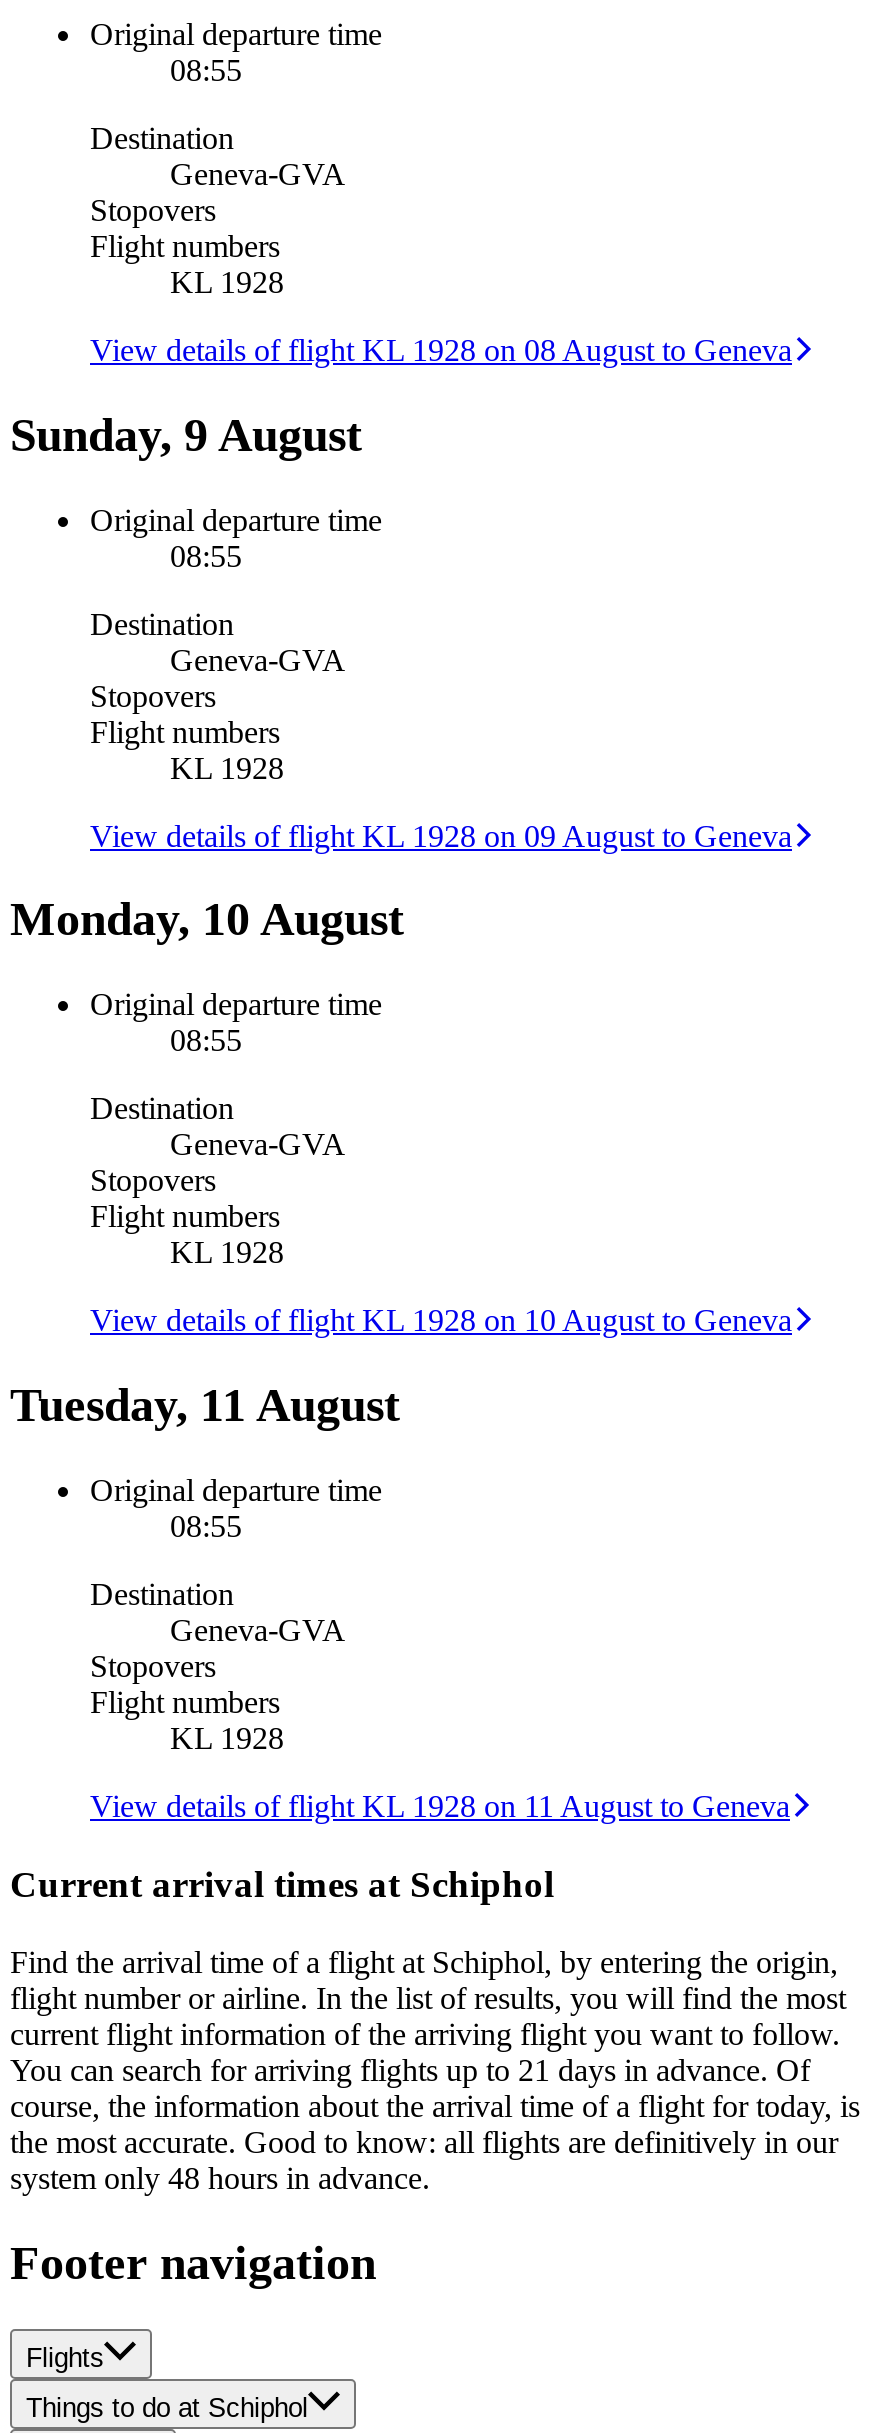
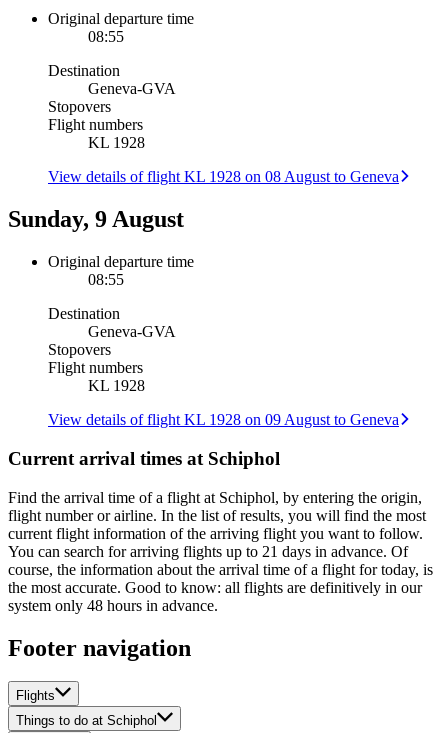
- Monday, 10 August
- Original departure time
- 08:55
- Destination
- Geneva-GVA
- Stopovers
- Flight numbers
- KL 1928
- View details of flight KL 1928 on 10 August to Geneva
- Tuesday, 11 August
- Original departure time
- 08:55
- Destination
- Geneva-GVA
- Stopovers
- Flight numbers
- KL 1928
- View details of flight KL 1928 on 11 August to Geneva
